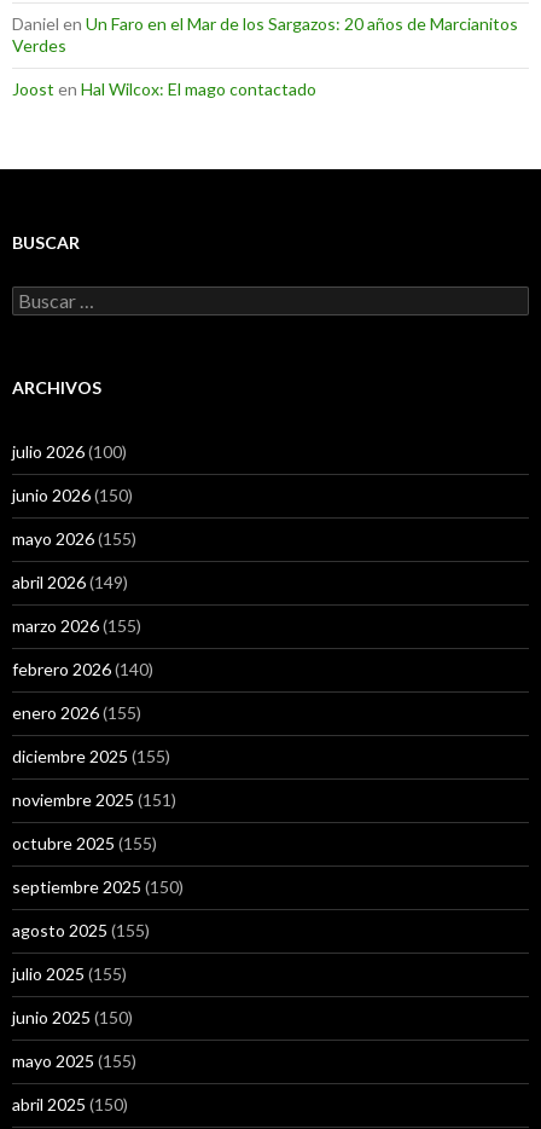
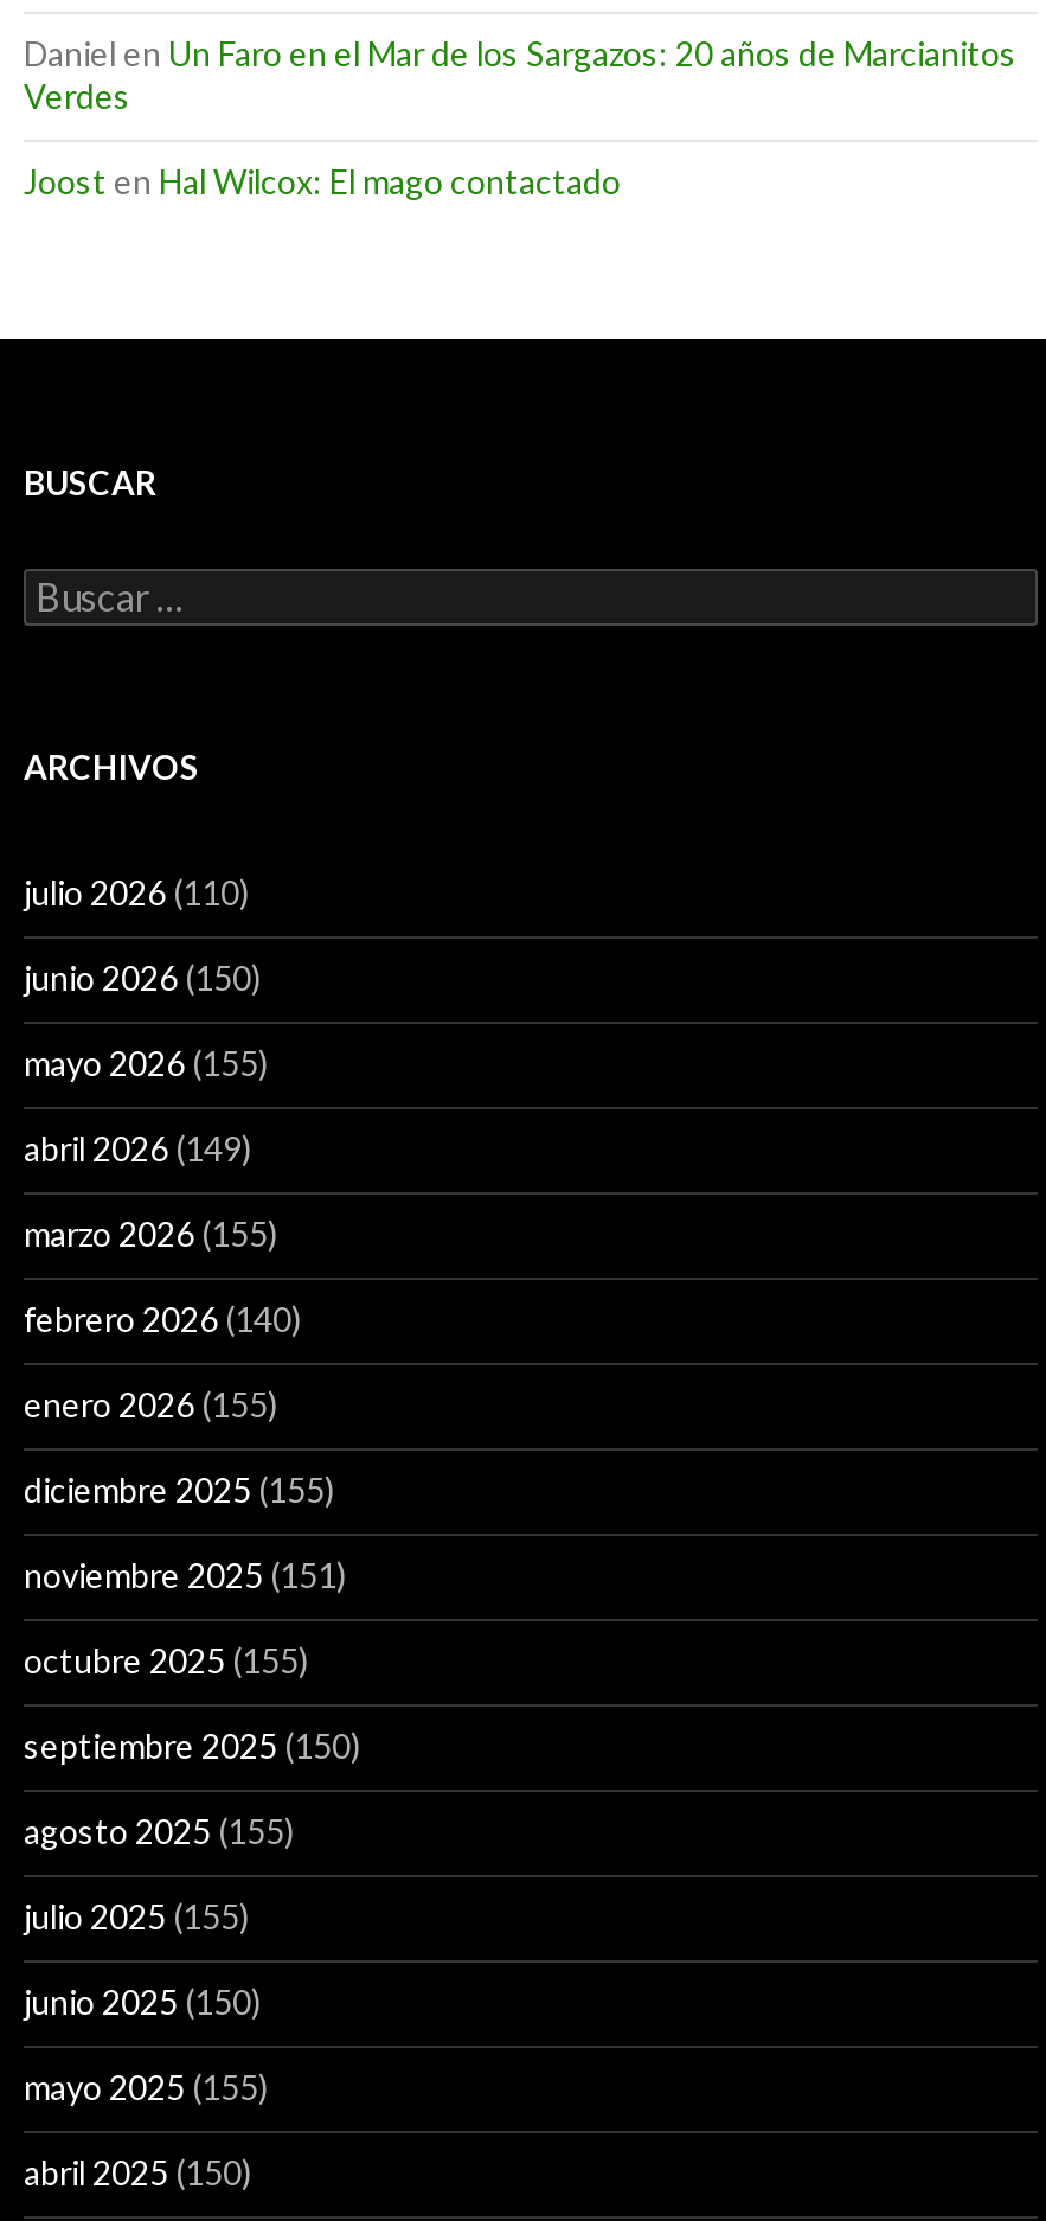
- julio 2026 (100)
+ julio 2026 (110)
